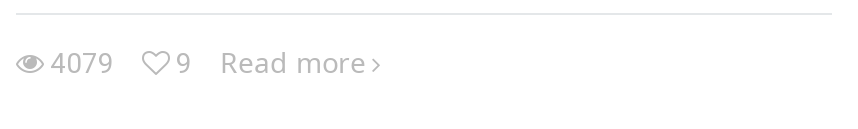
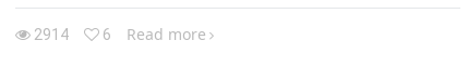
- 4079
- 9
+ 2914
+ 6
